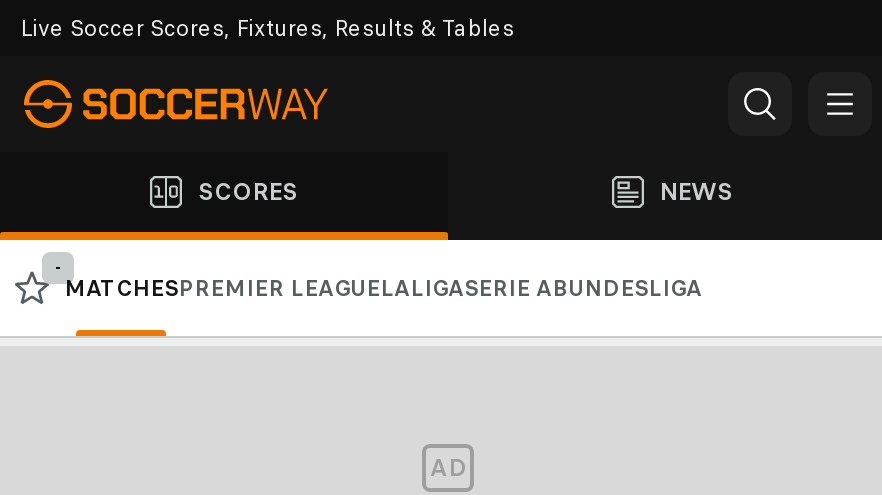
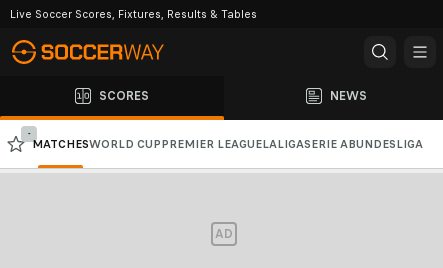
- MATCHESPREMIER LEAGUELALIGASERIE ABUNDESLIGA
+ MATCHESWORLD CUP PREMIER LEAGUELALIGASERIE A BUNDESLIGA
